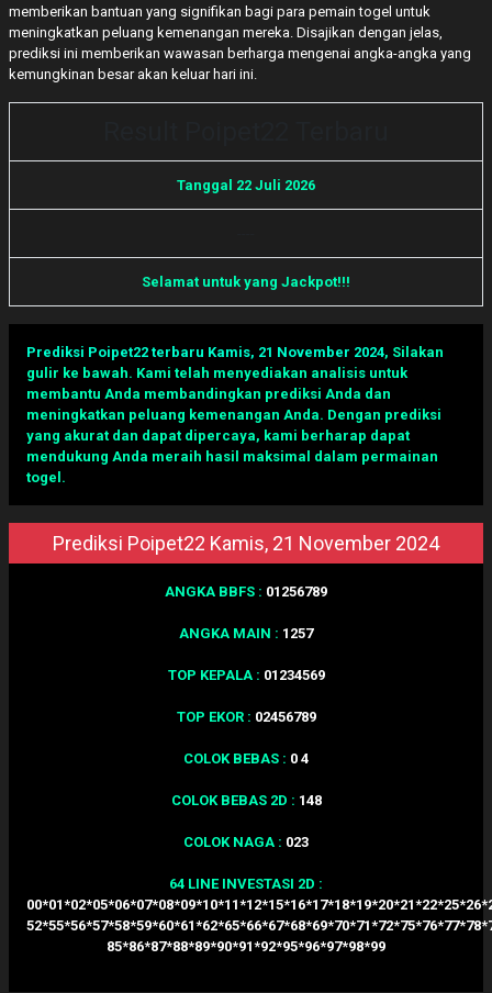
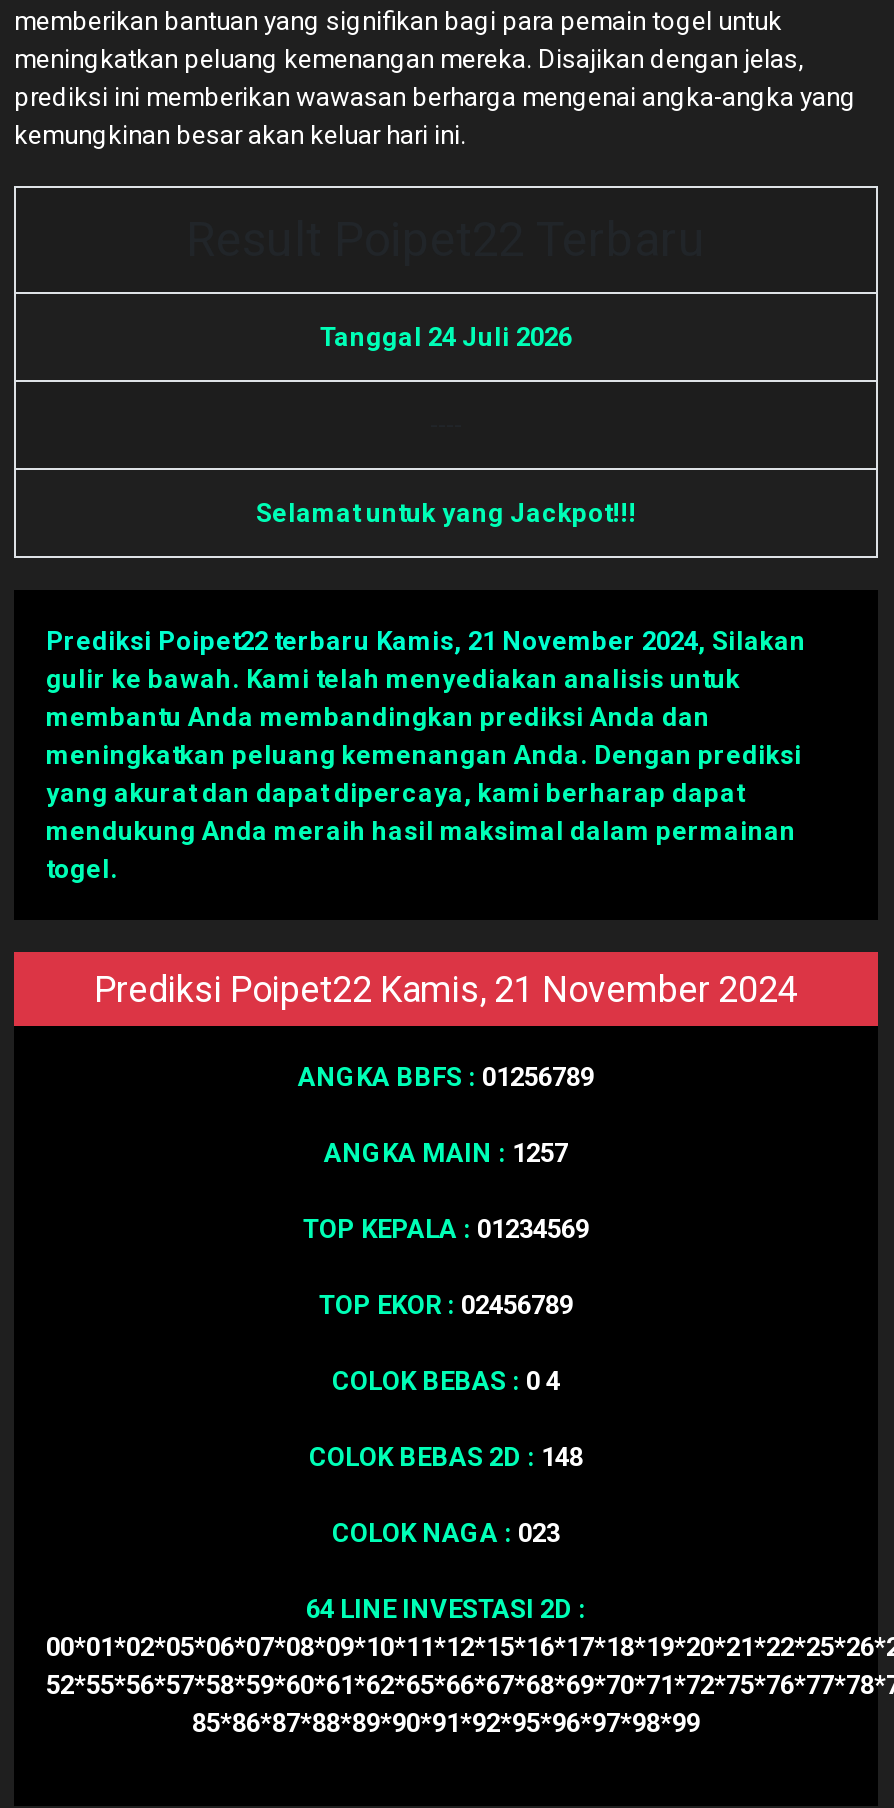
- Tanggal 22 Juli 2026
+ Tanggal 24 Juli 2026
